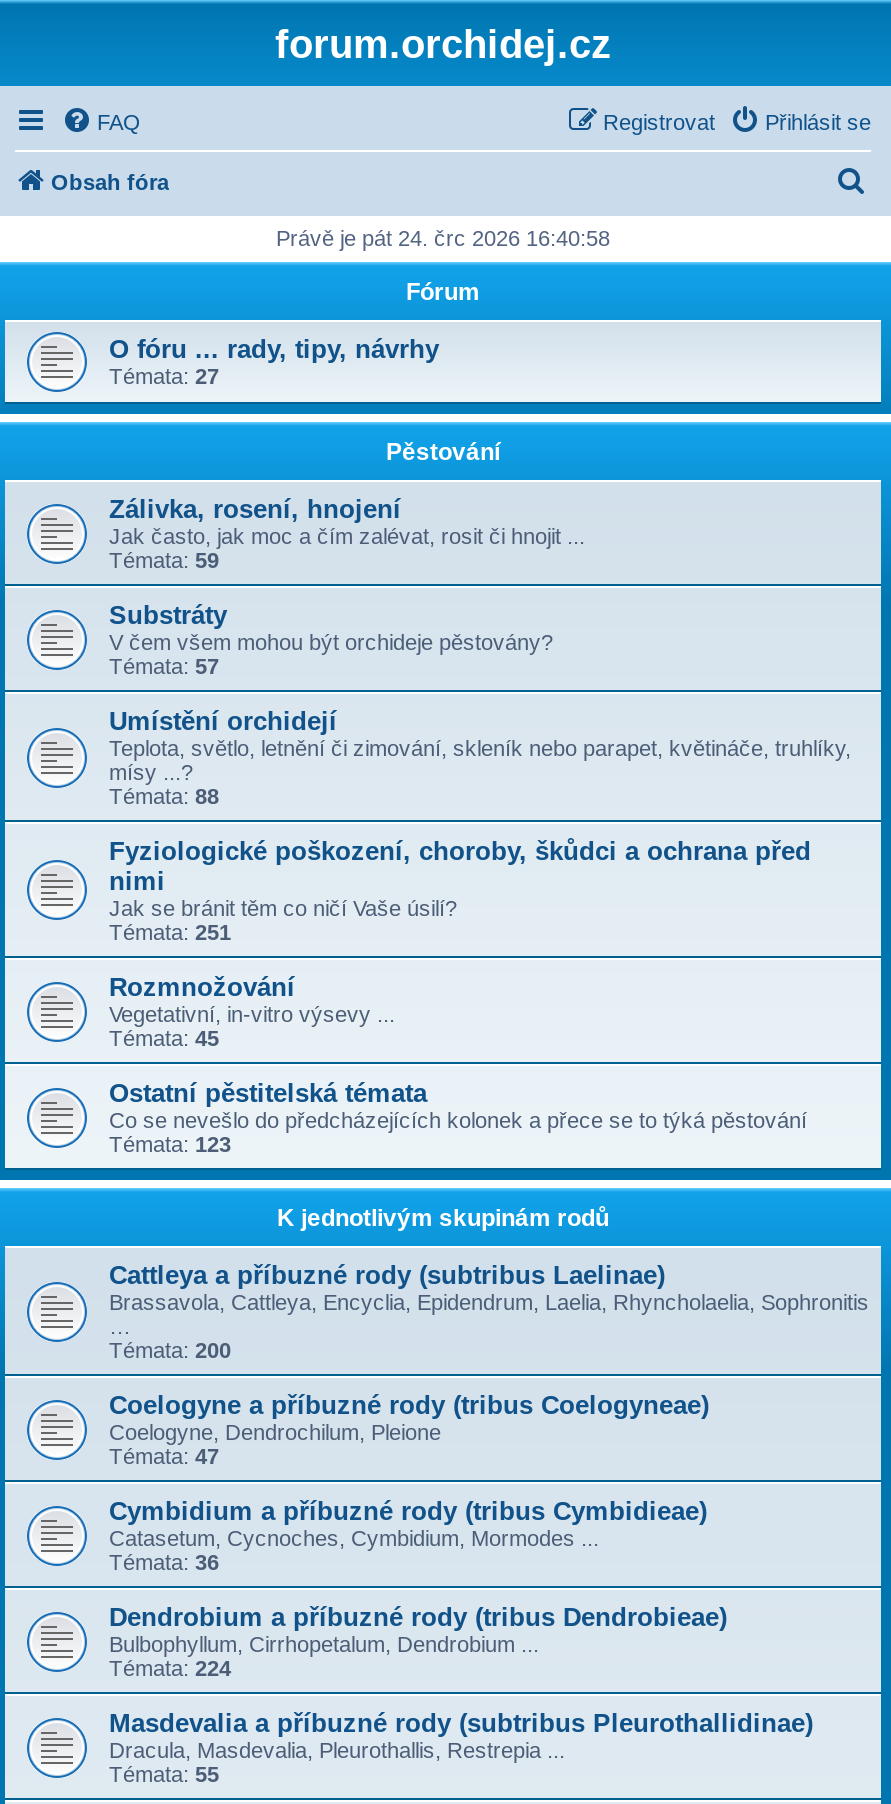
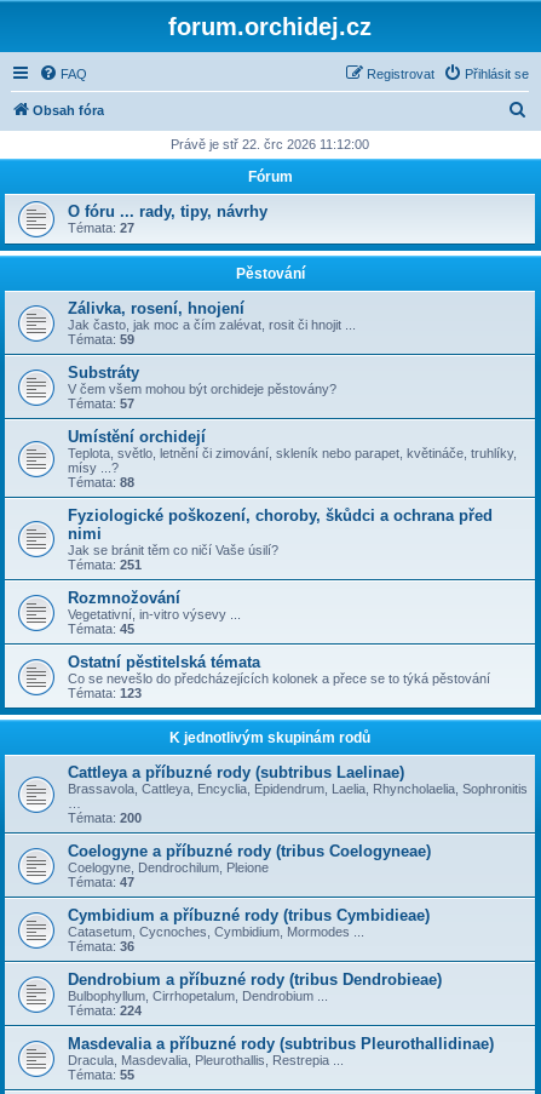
- Právě je pát 24. črc 2026 16:40:58
+ Právě je stř 22. črc 2026 11:12:00
